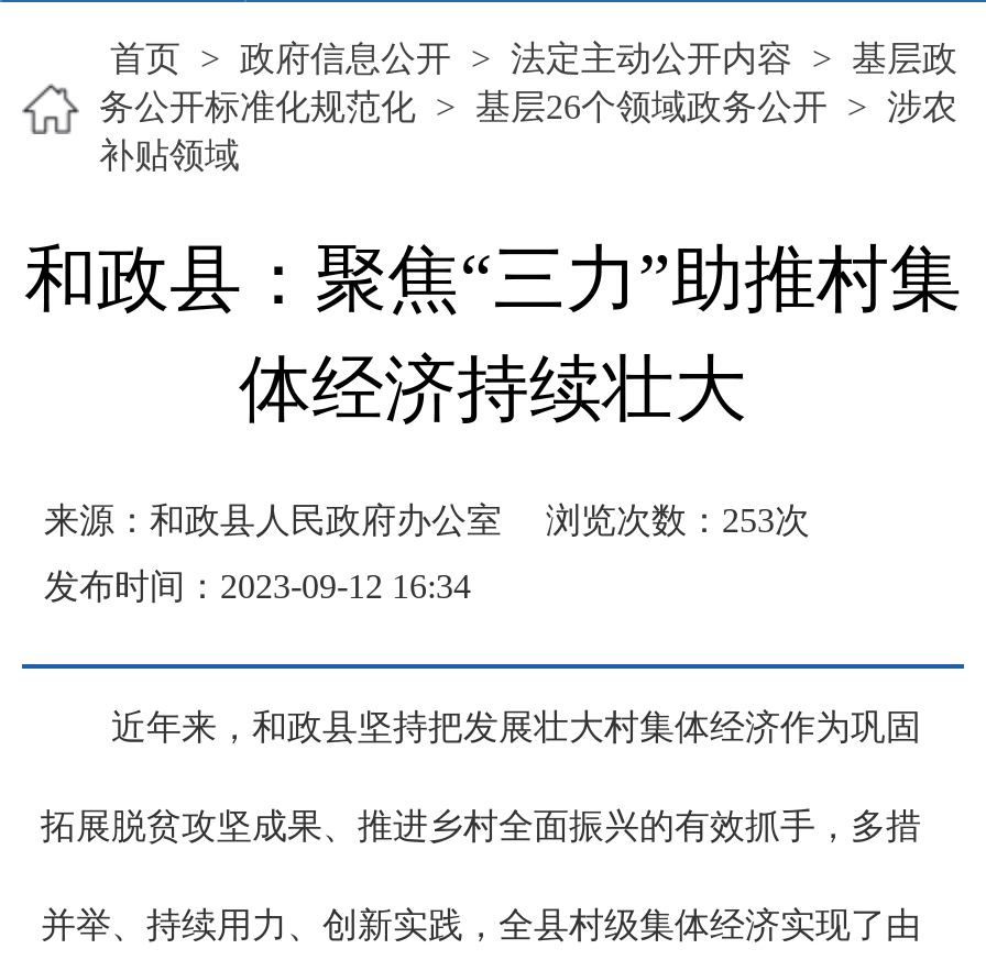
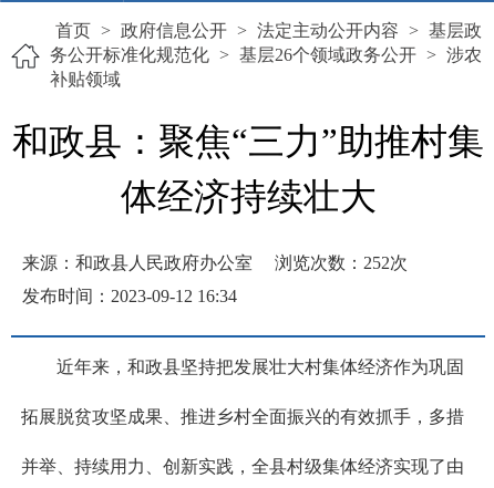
- 来源：和政县人民政府办公室 浏览次数：253次
+ 来源：和政县人民政府办公室 浏览次数：252次
